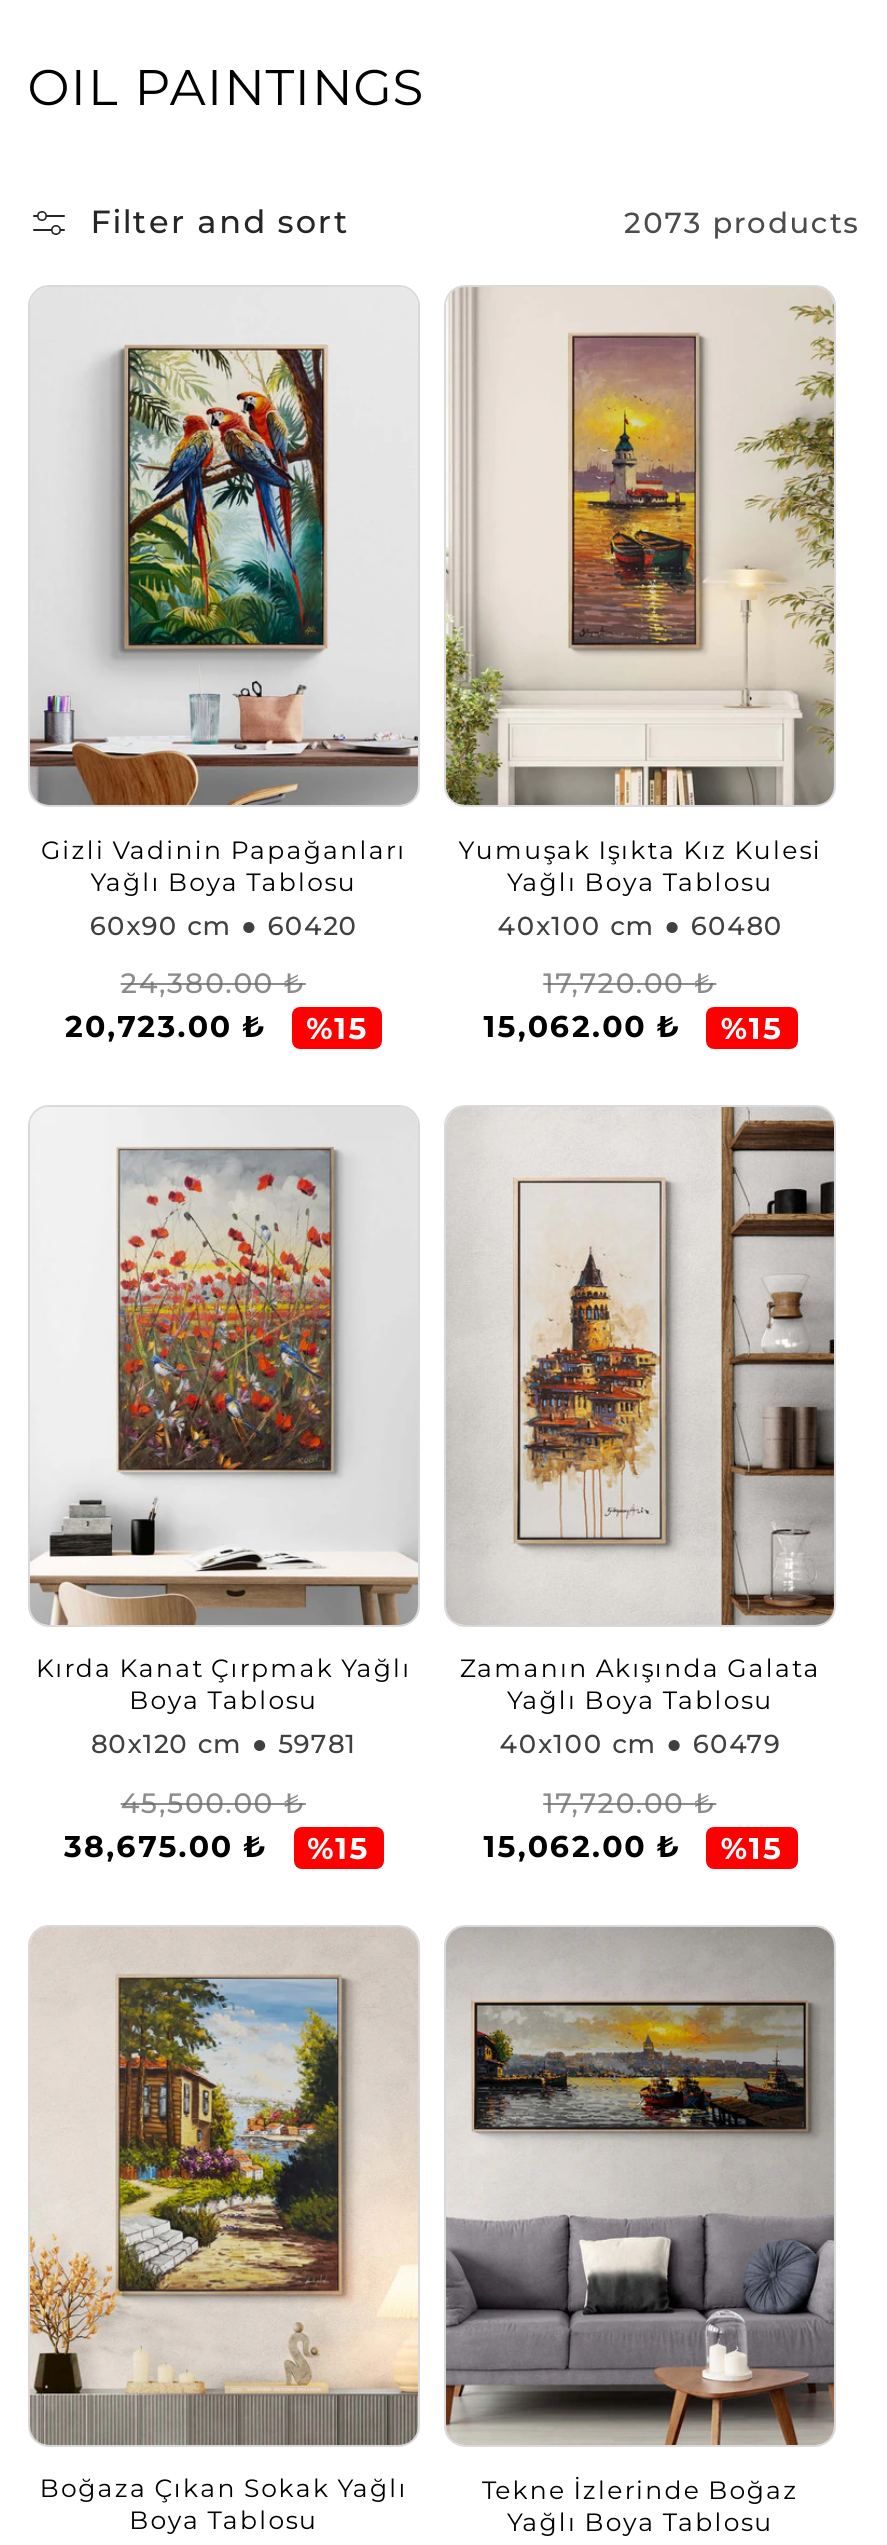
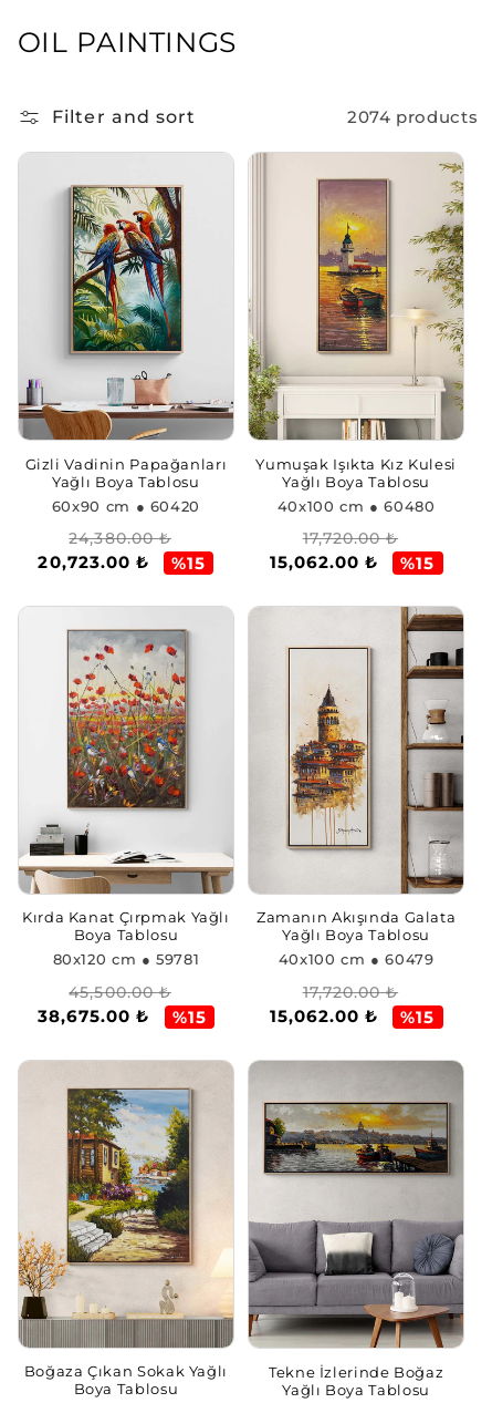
- 2073 products
+ 2074 products
